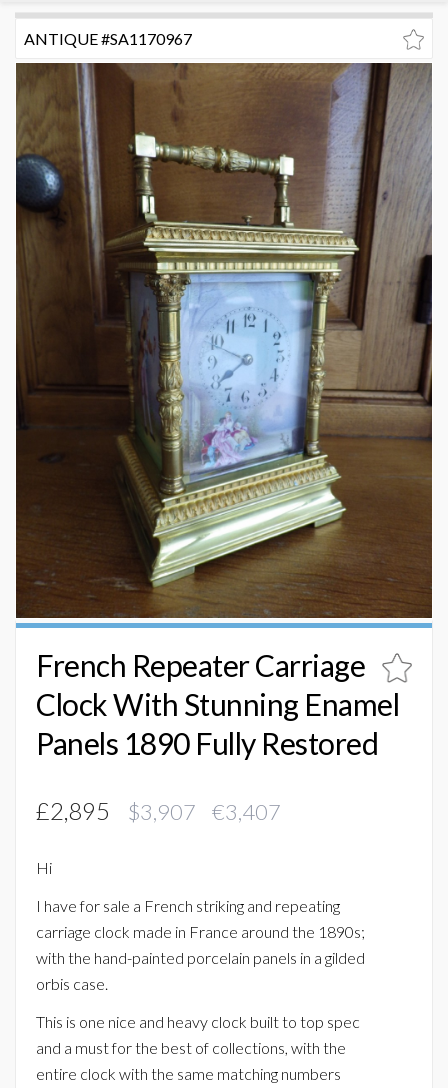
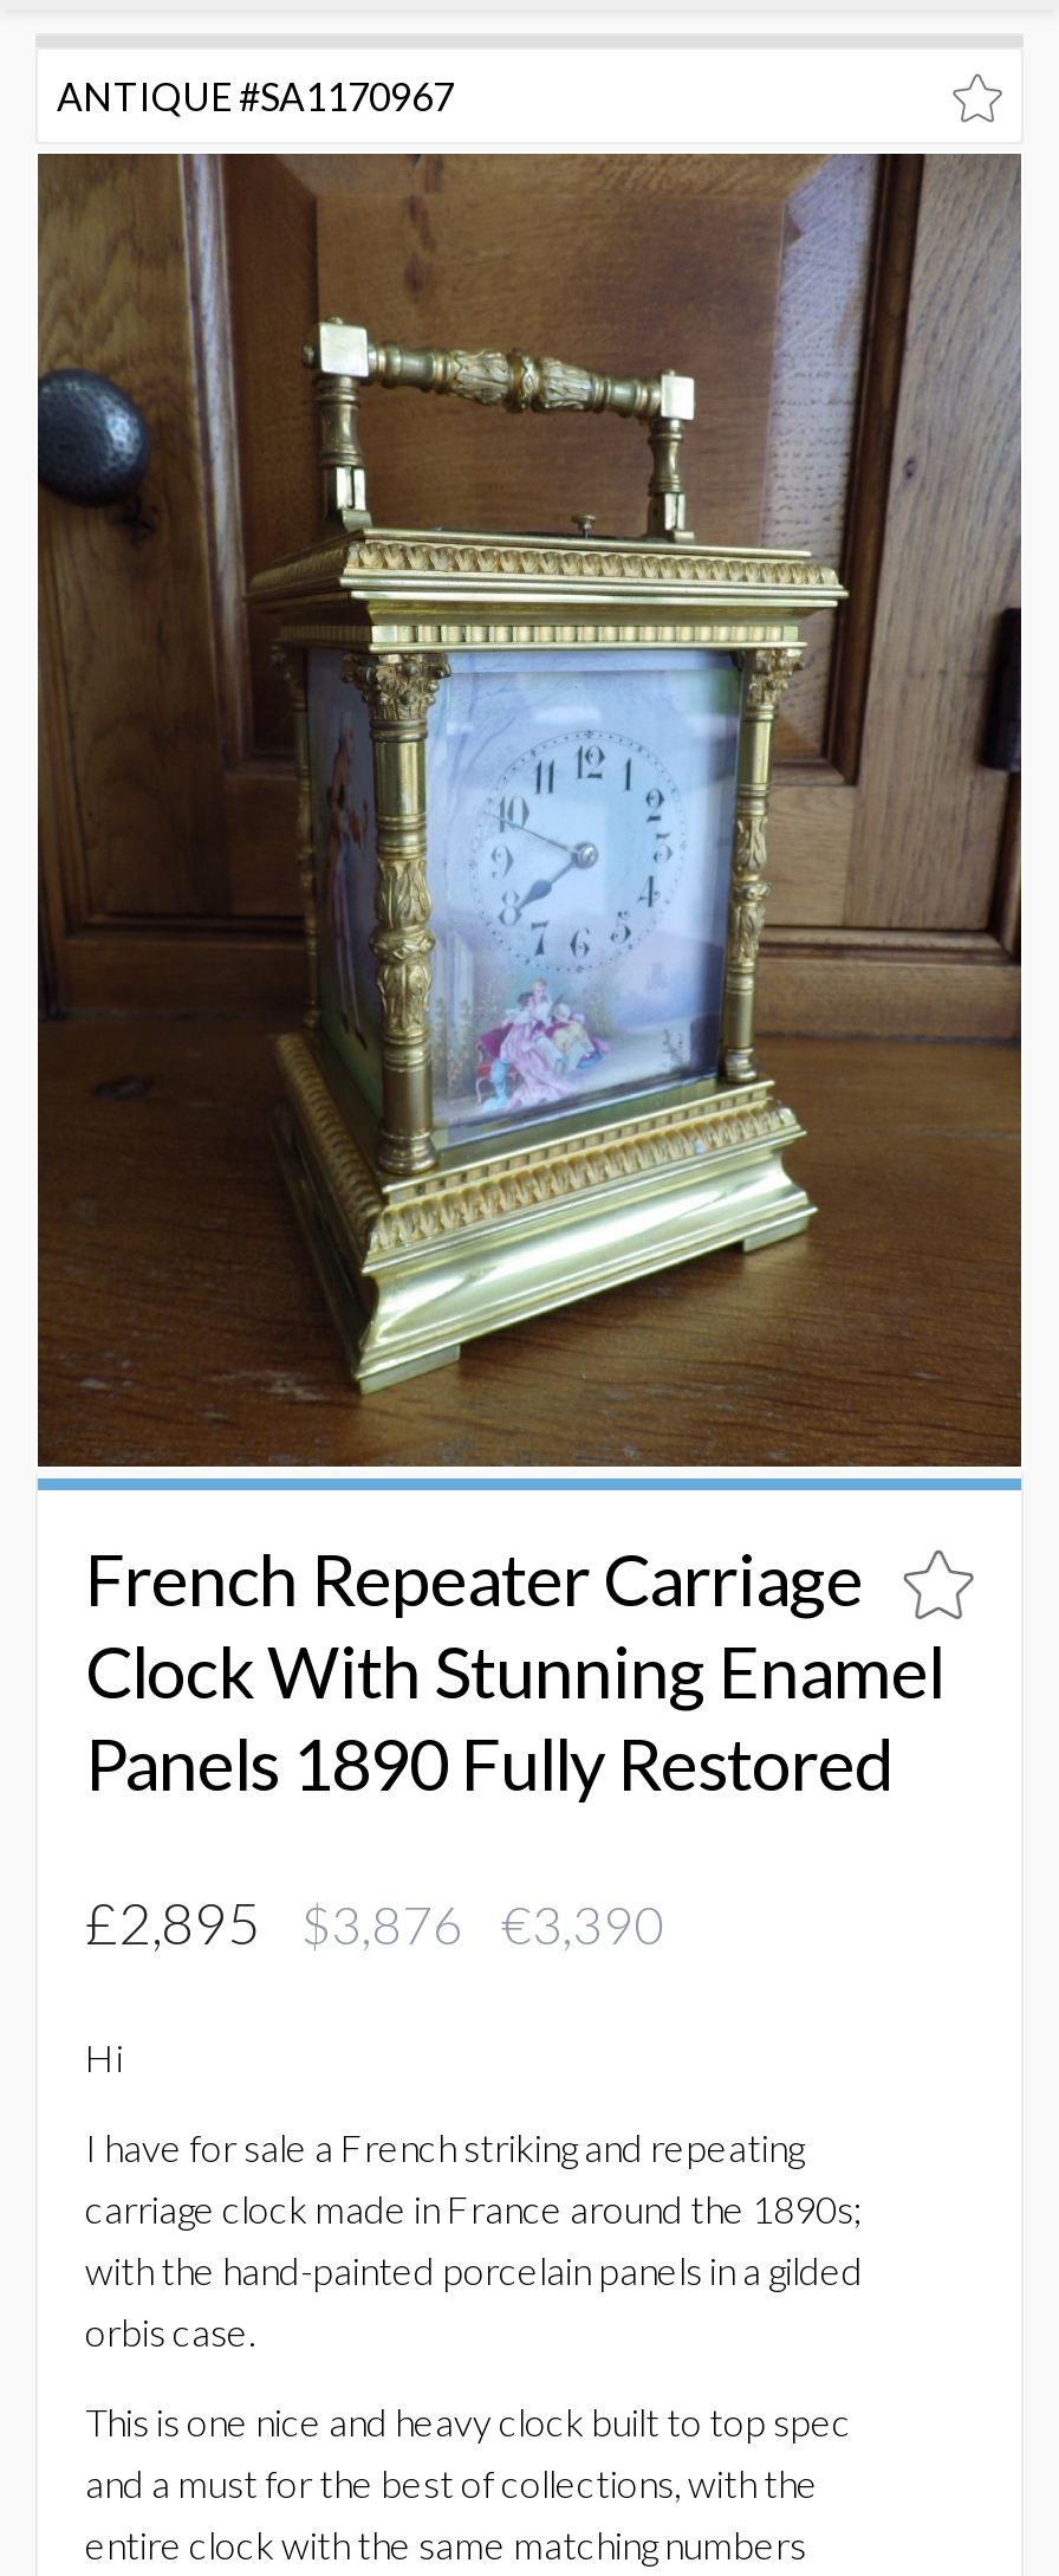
- £2,895 $3,907 €3,407
+ £2,895 $3,876 €3,390
